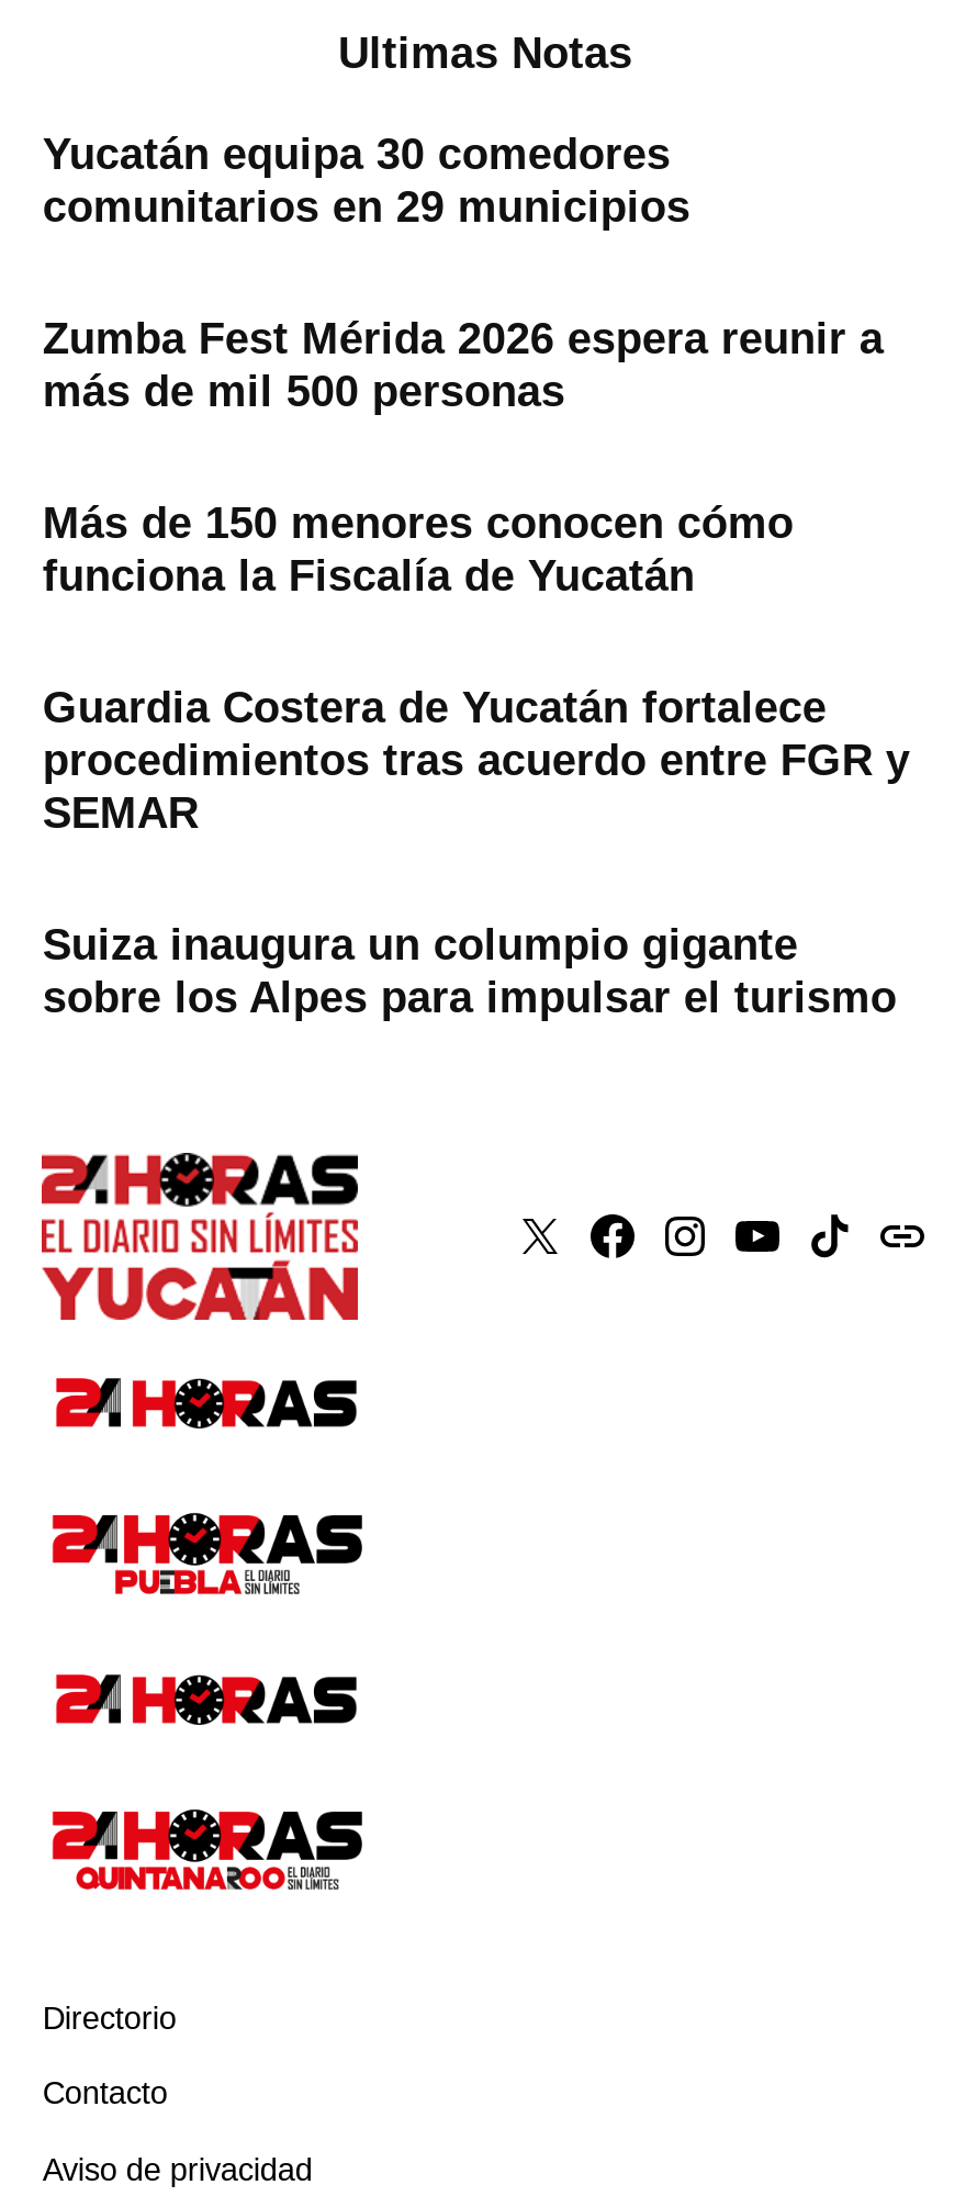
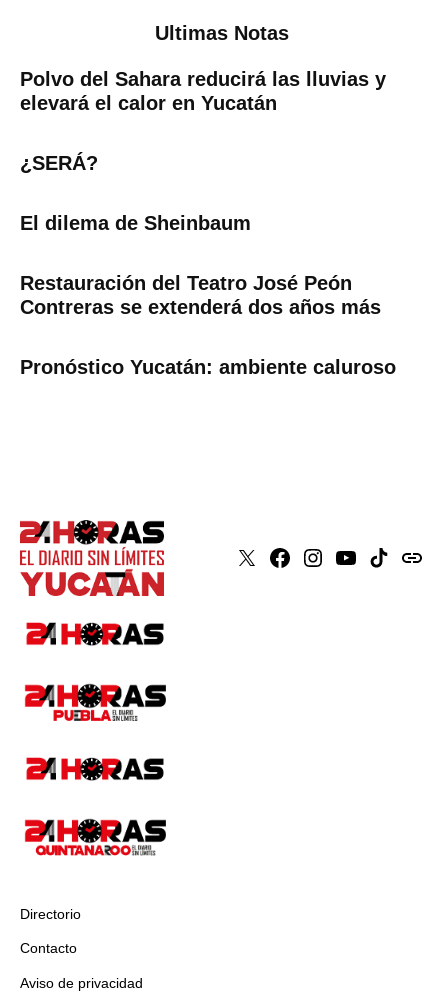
- Yucatán equipa 30 comedores
- comunitarios en 29 municipios
+ Polvo del Sahara reducirá las lluvias y
+ elevará el calor en Yucatán

- Zumba Fest Mérida 2026 espera reunir a
- más de mil 500 personas
+ ¿SERÁ?

- Más de 150 menores conocen cómo
- funciona la Fiscalía de Yucatán
+ El dilema de Sheinbaum

- Guardia Costera de Yucatán fortalece
- procedimientos tras acuerdo entre FGR y
- SEMAR
+ Restauración del Teatro José Peón
+ Contreras se extenderá dos años más

- Suiza inaugura un columpio gigante
- sobre los Alpes para impulsar el turismo
+ Pronóstico Yucatán: ambiente caluroso
